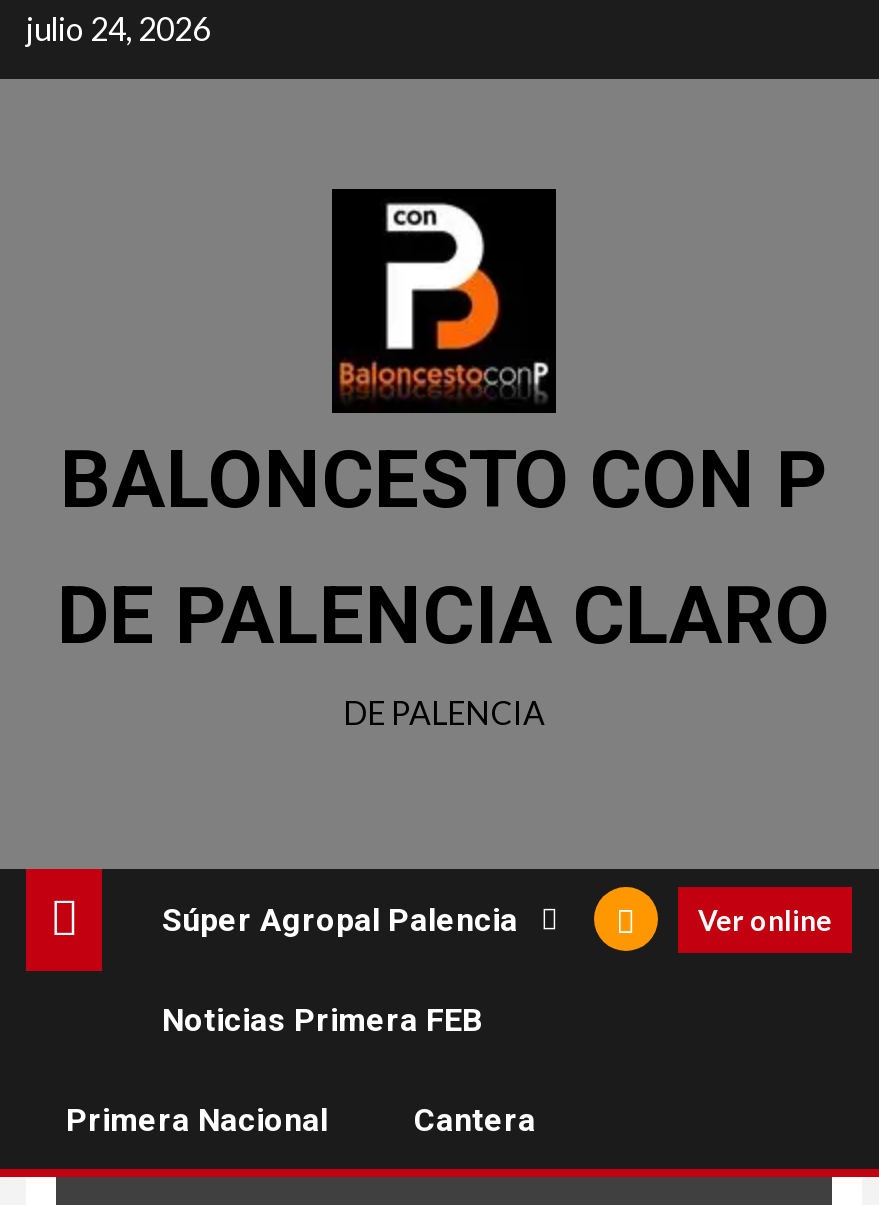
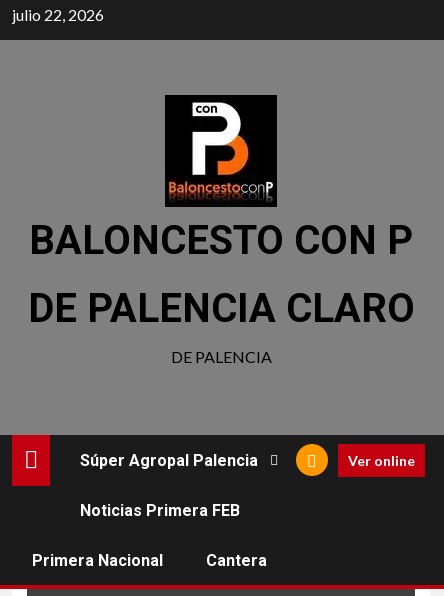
- julio 24, 2026
+ julio 22, 2026
